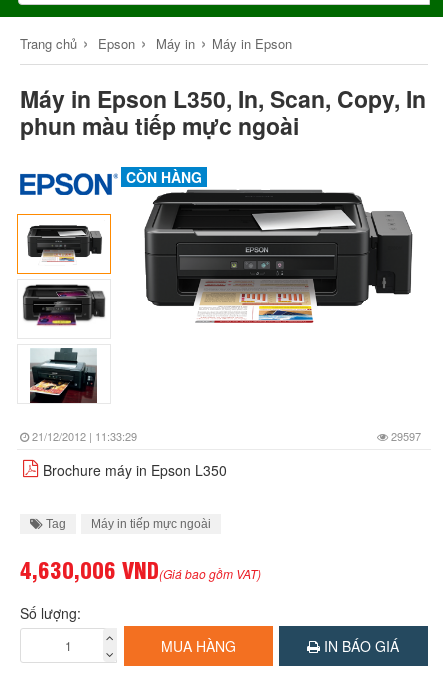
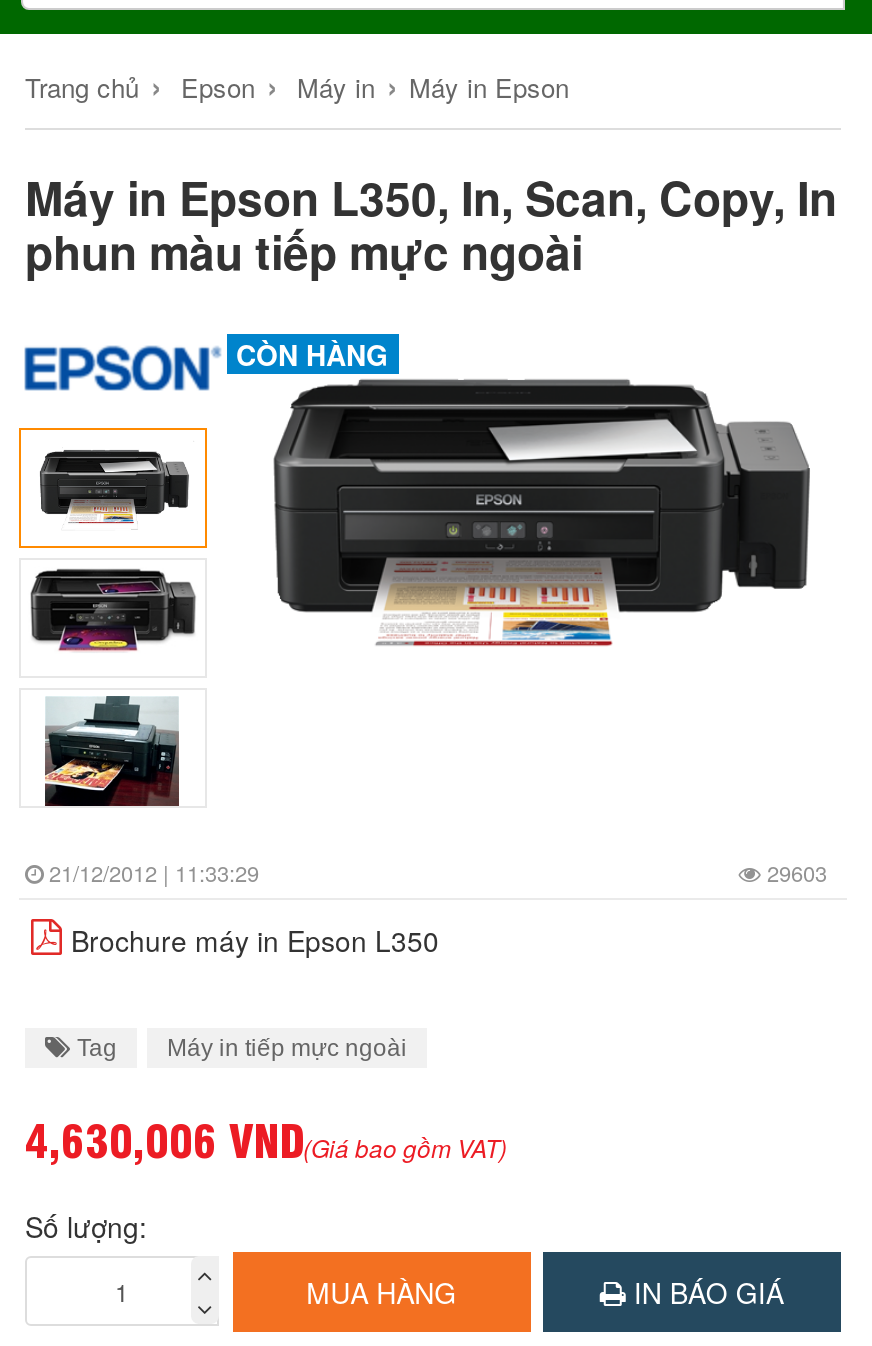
- 29597
+ 29603
